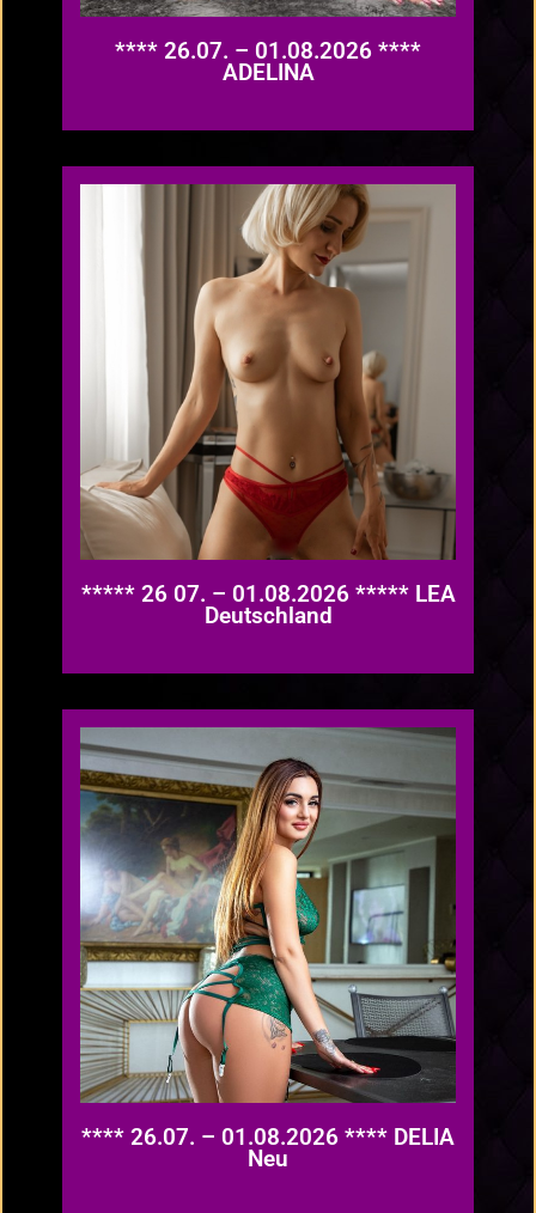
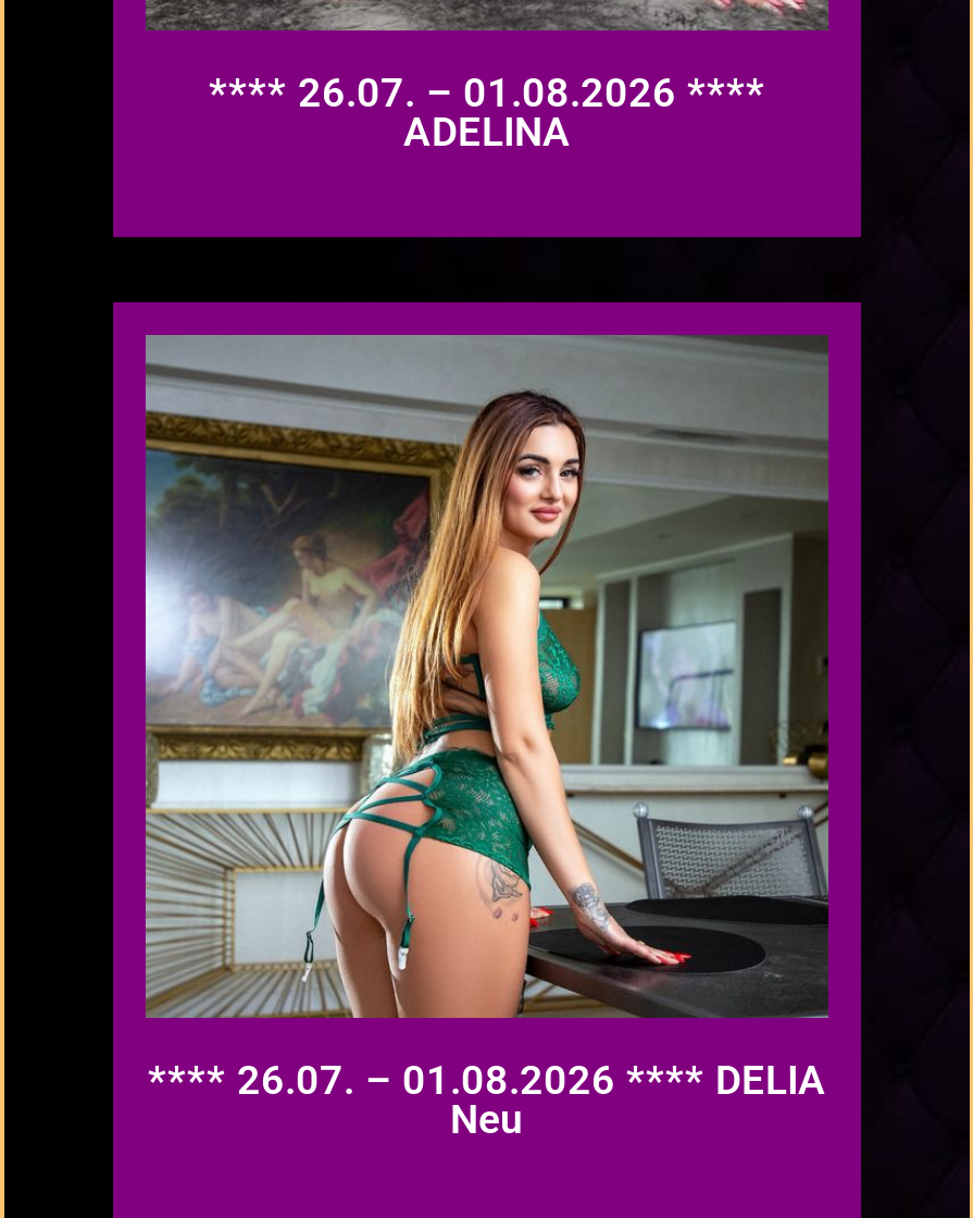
- [image]
- ***** 26 07. – 01.08.2026 ***** LEA
- Deutschland
